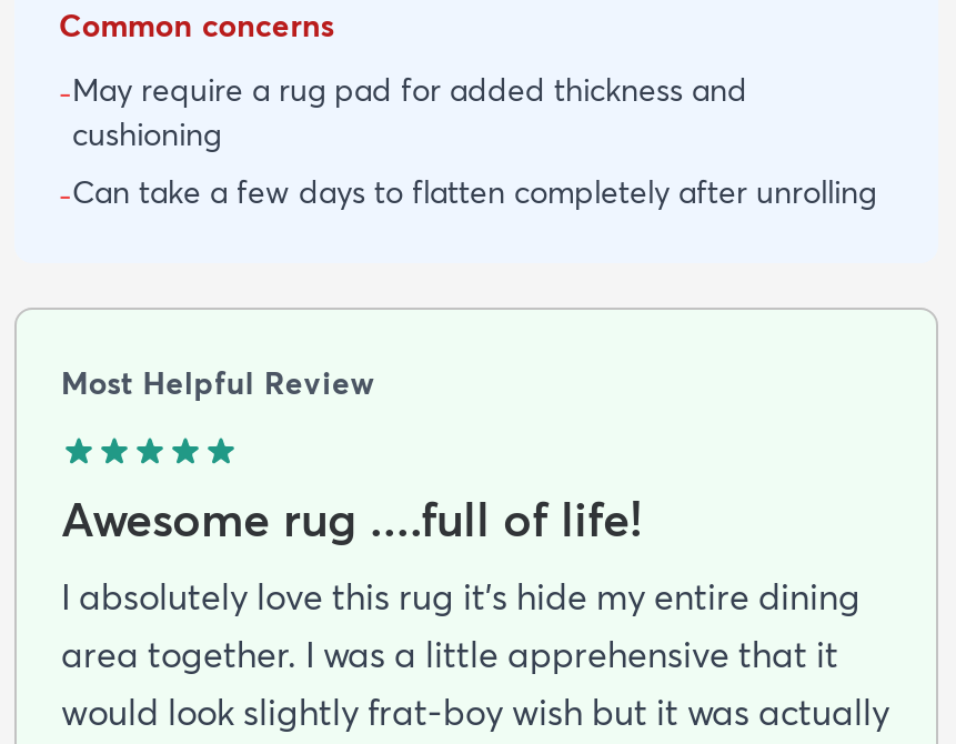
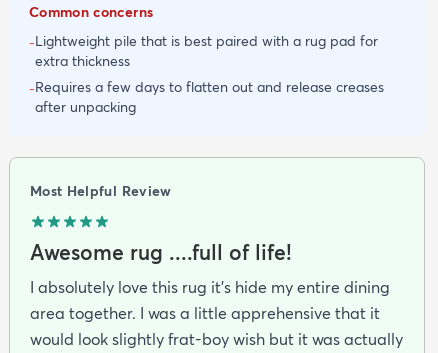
- -May require a rug pad for added thickness and
- cushioning
- -Can take a few days to flatten completely after unrolling
+ -Lightweight pile that is best paired with a rug pad for
+ extra thickness
+ -Requires a few days to flatten out and release creases
+ after unpacking
